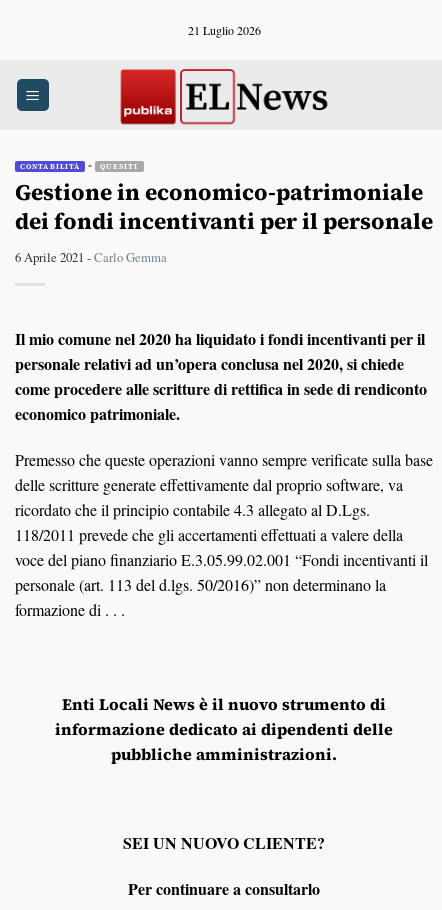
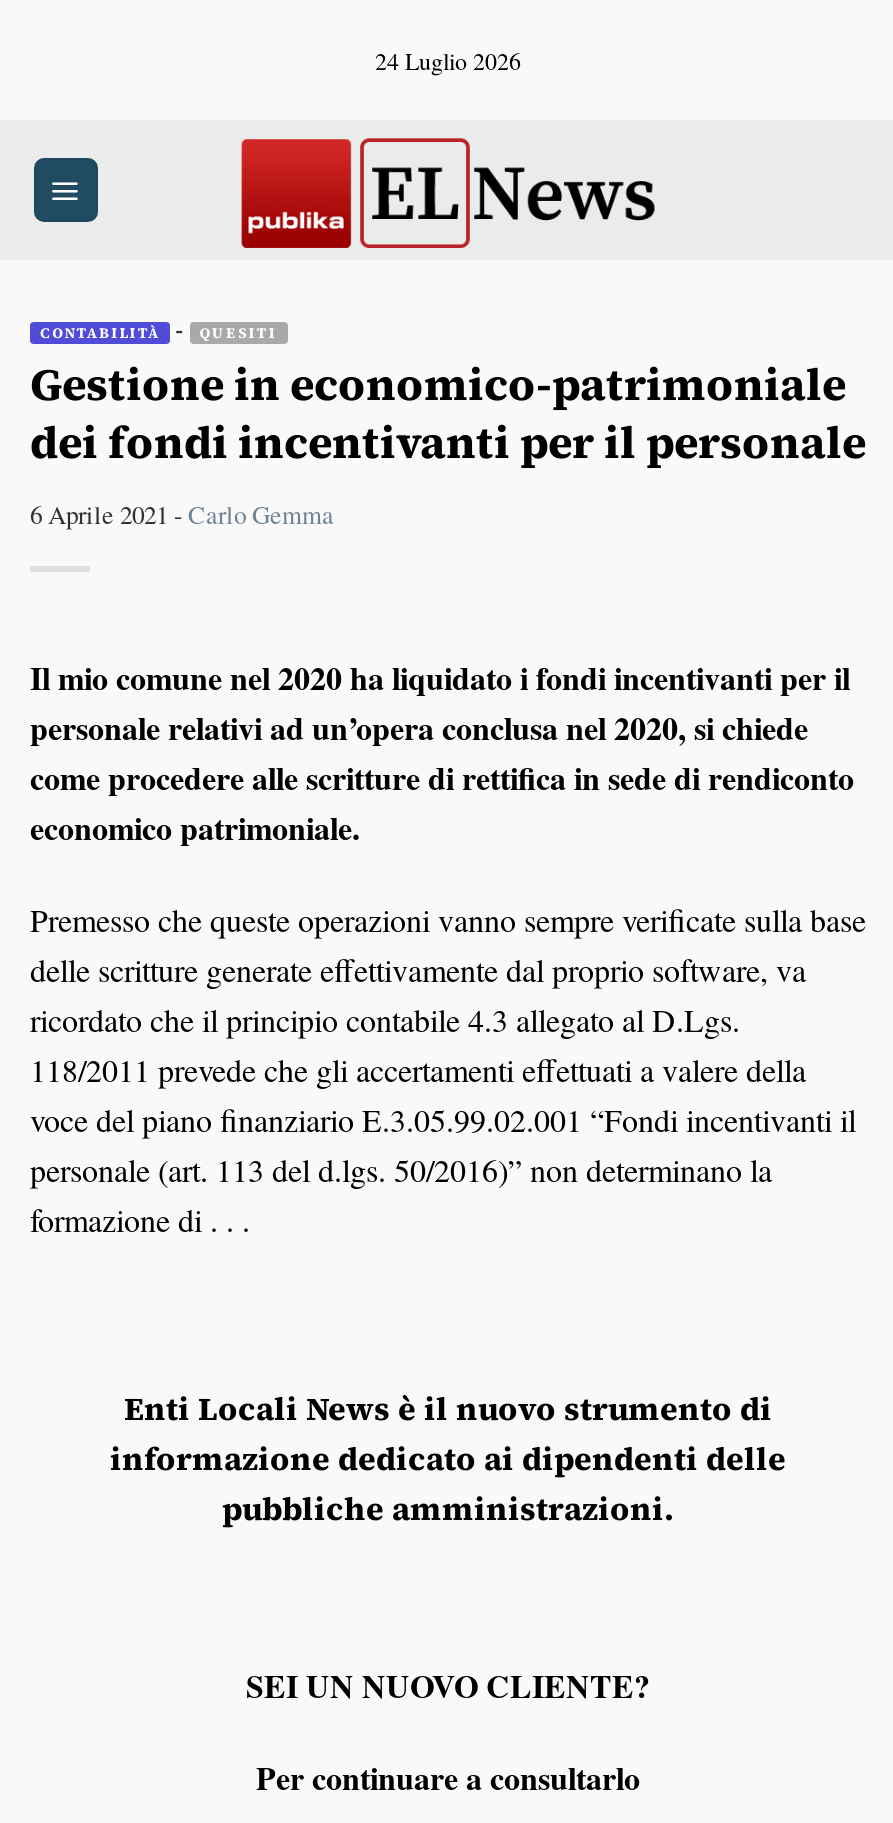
- 21 Luglio 2026
+ 24 Luglio 2026
